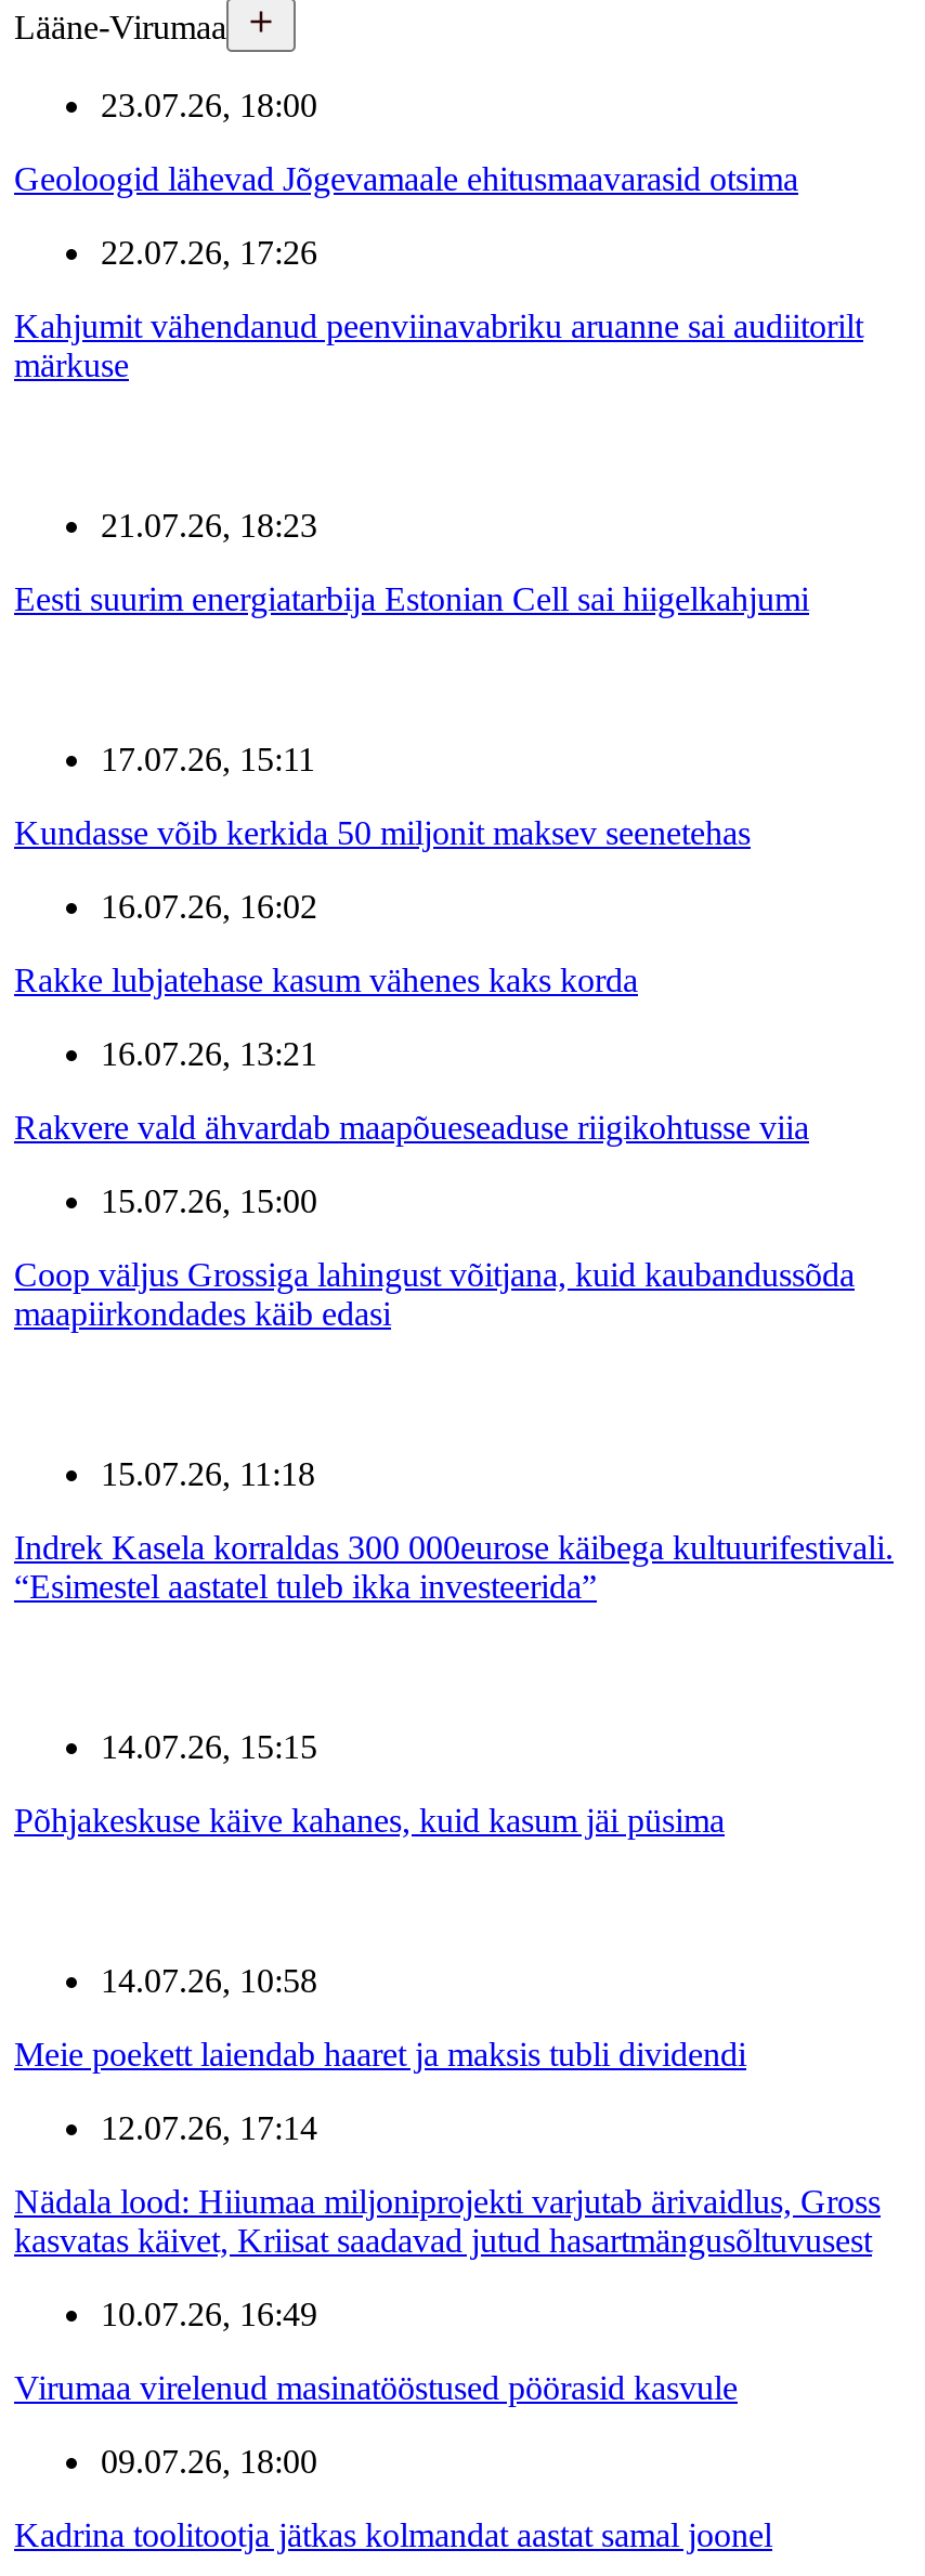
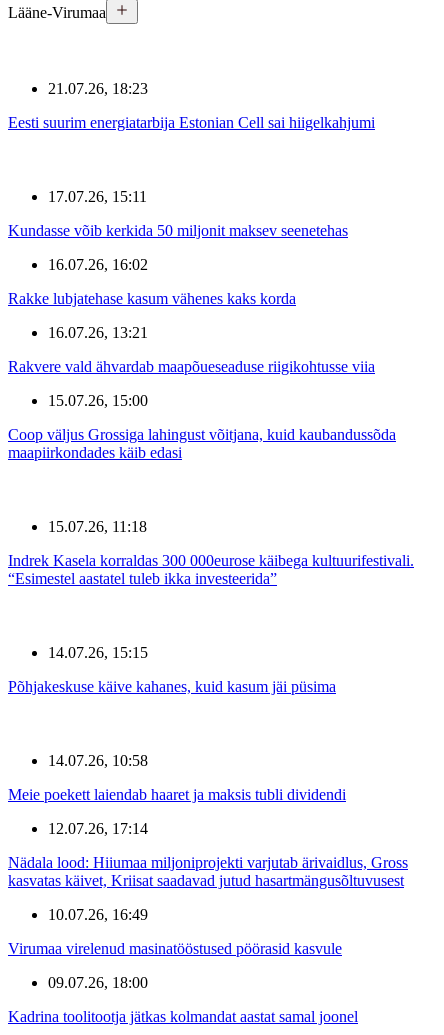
- 23.07.26, 18:00
- Geoloogid lähevad Jõgevamaale ehitusmaavarasid otsima
- 22.07.26, 17:26
- Kahjumit vähendanud peenviinavabriku aruanne sai audiitorilt
- märkuse
